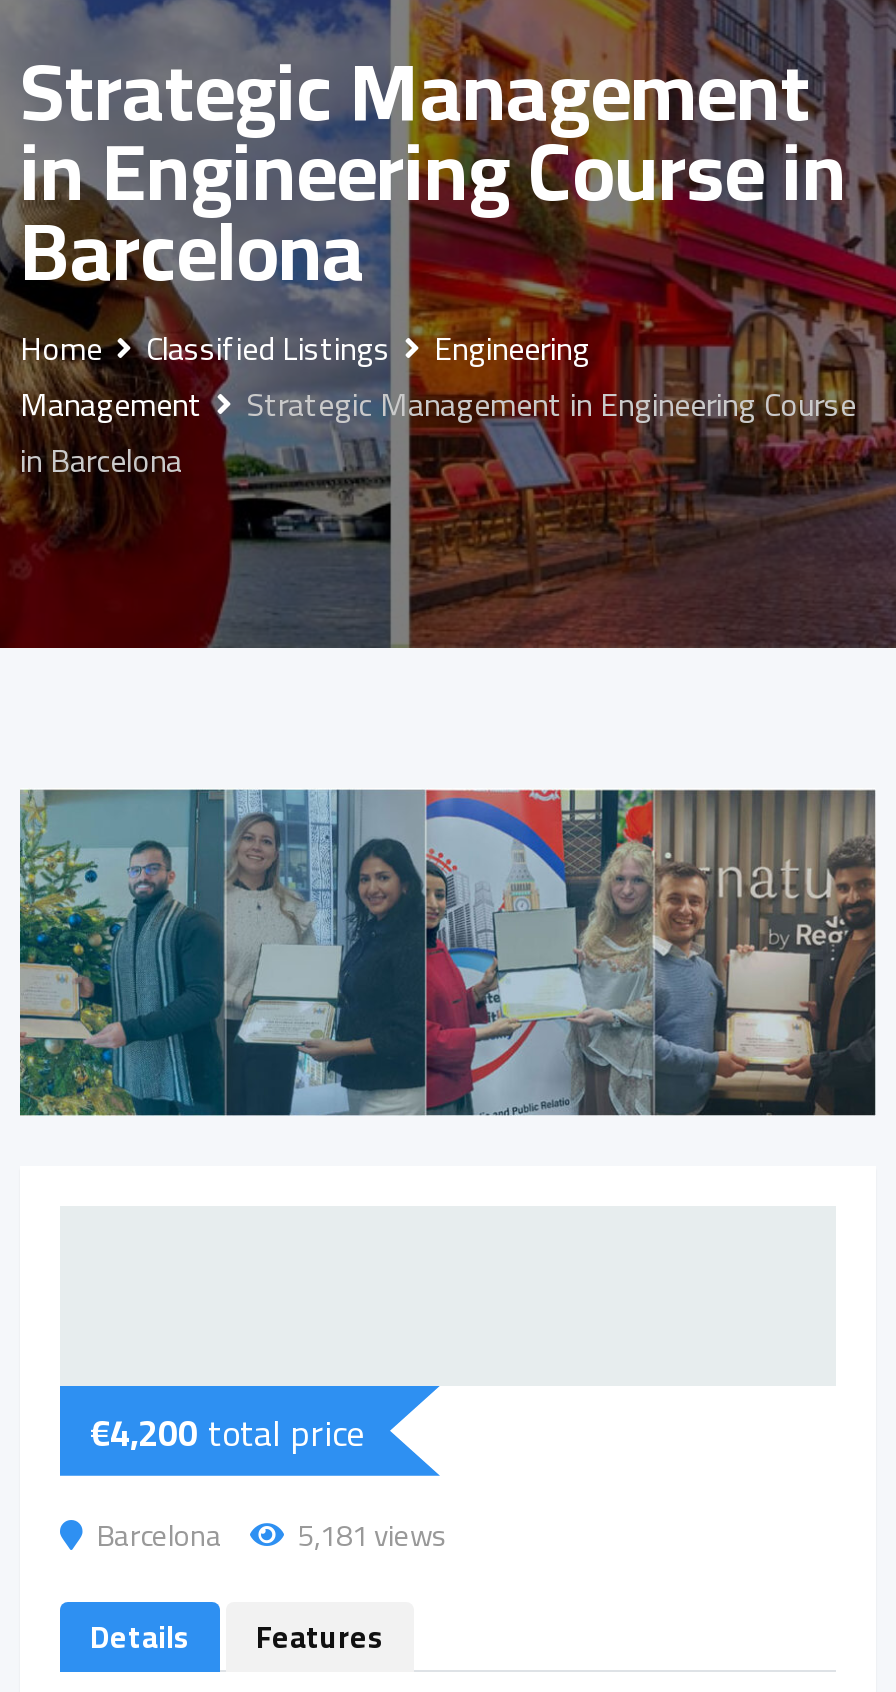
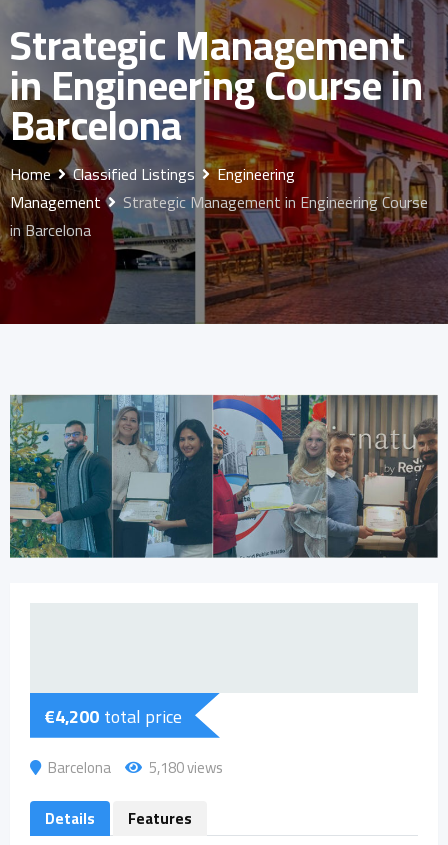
- Barcelona 5,181 views
+ Barcelona 5,180 views
